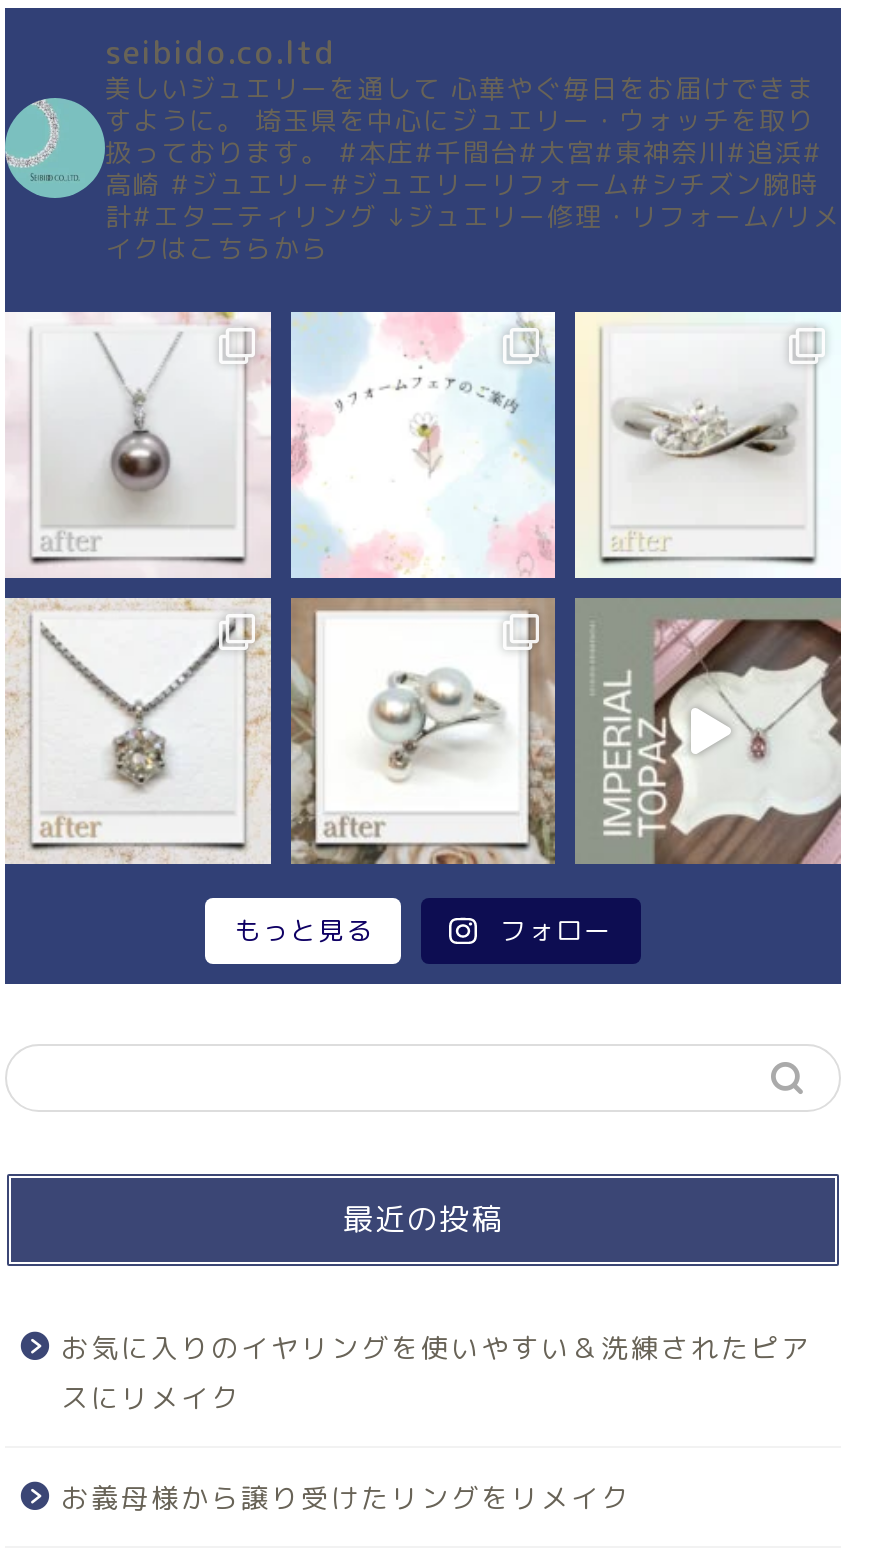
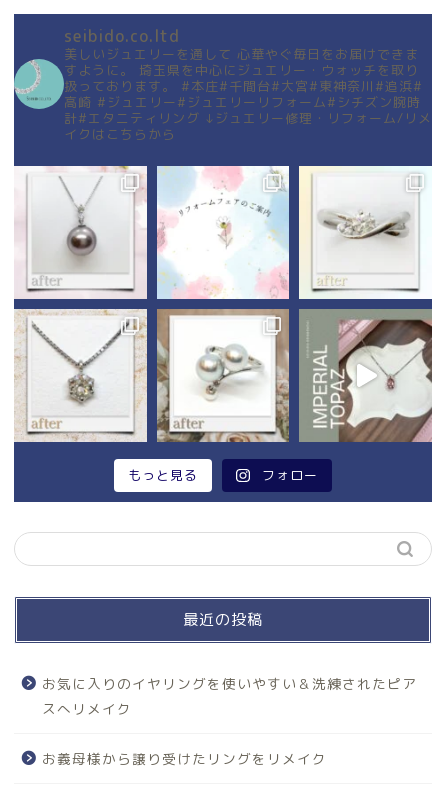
- スにリメイク
+ スへリメイク
